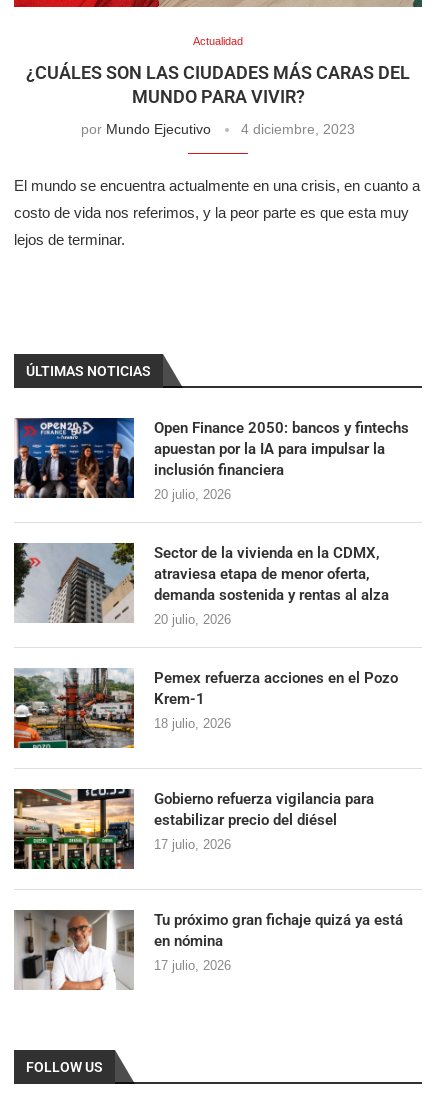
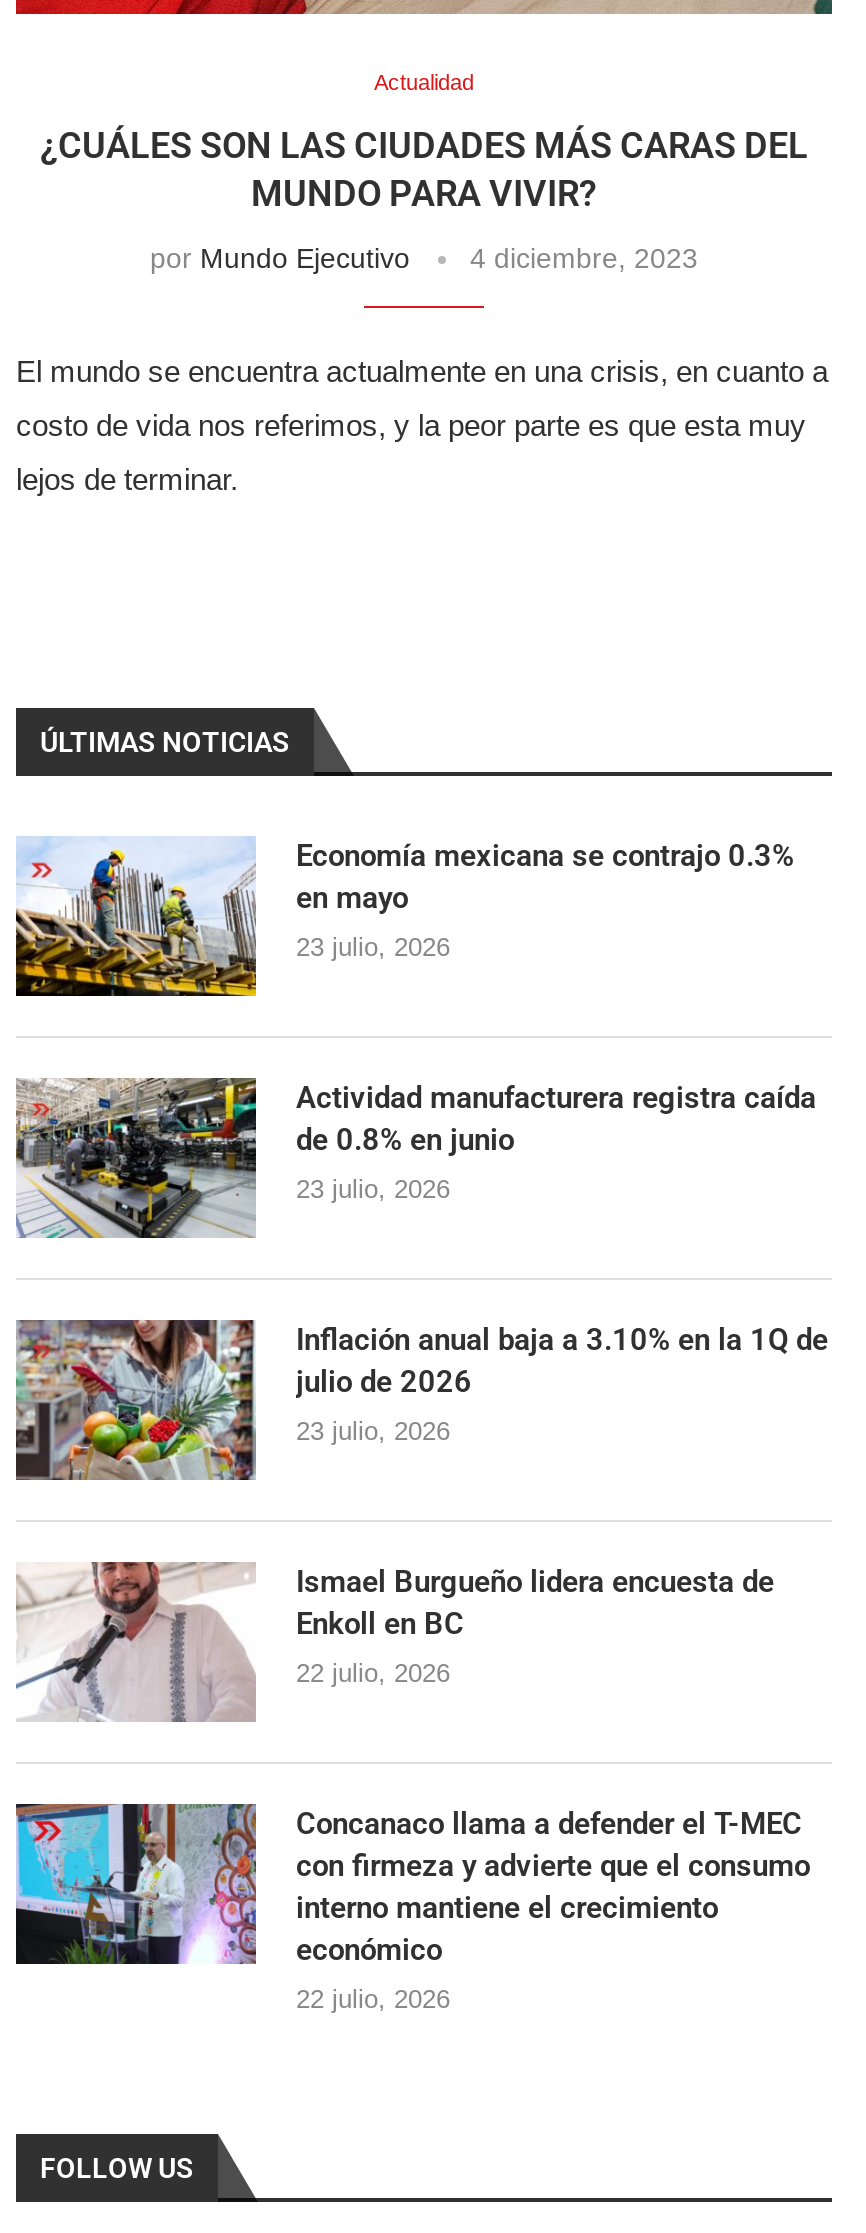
- [image]
- Open Finance 2050: bancos y fintechs
- apuestan por la IA para impulsar la
- inclusión financiera
- 20 julio, 2026
+ [image]
+ Economía mexicana se contrajo 0.3%
+ en mayo
+ 23 julio, 2026

- [image]
- Sector de la vivienda en la CDMX,
- atraviesa etapa de menor oferta,
- demanda sostenida y rentas al alza
- 20 julio, 2026
+ [image]
+ Actividad manufacturera registra caída
+ de 0.8% en junio
+ 23 julio, 2026

- [image]
- Pemex refuerza acciones en el Pozo
- Krem-1
- 18 julio, 2026
+ [image]
+ Inflación anual baja a 3.10% en la 1Q de
+ julio de 2026
+ 23 julio, 2026

- [image]
- Gobierno refuerza vigilancia para
- estabilizar precio del diésel
- 17 julio, 2026
+ [image]
+ Ismael Burgueño lidera encuesta de
+ Enkoll en BC
+ 22 julio, 2026

- [image]
- Tu próximo gran fichaje quizá ya está
- en nómina
- 17 julio, 2026
+ [image]
+ Concanaco llama a defender el T-MEC
+ con firmeza y advierte que el consumo
+ interno mantiene el crecimiento
+ económico
+ 22 julio, 2026
